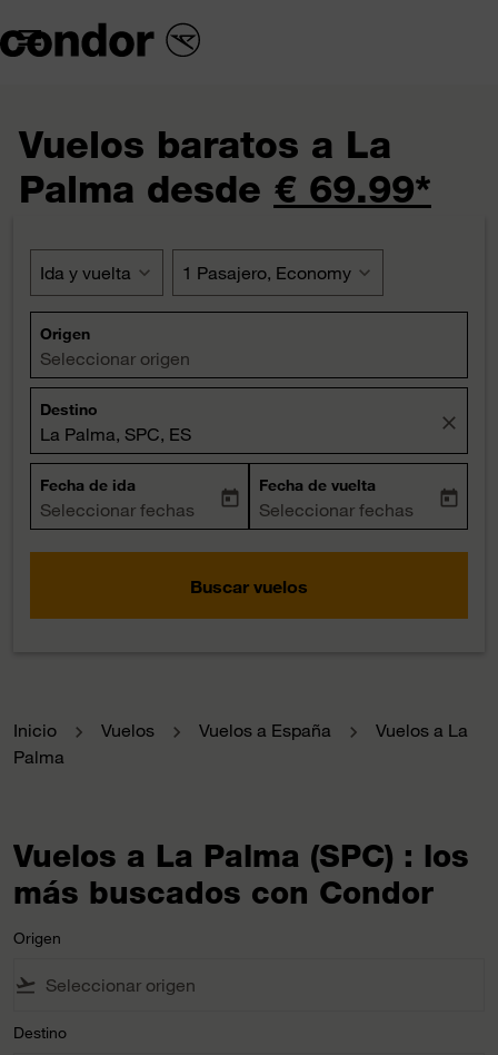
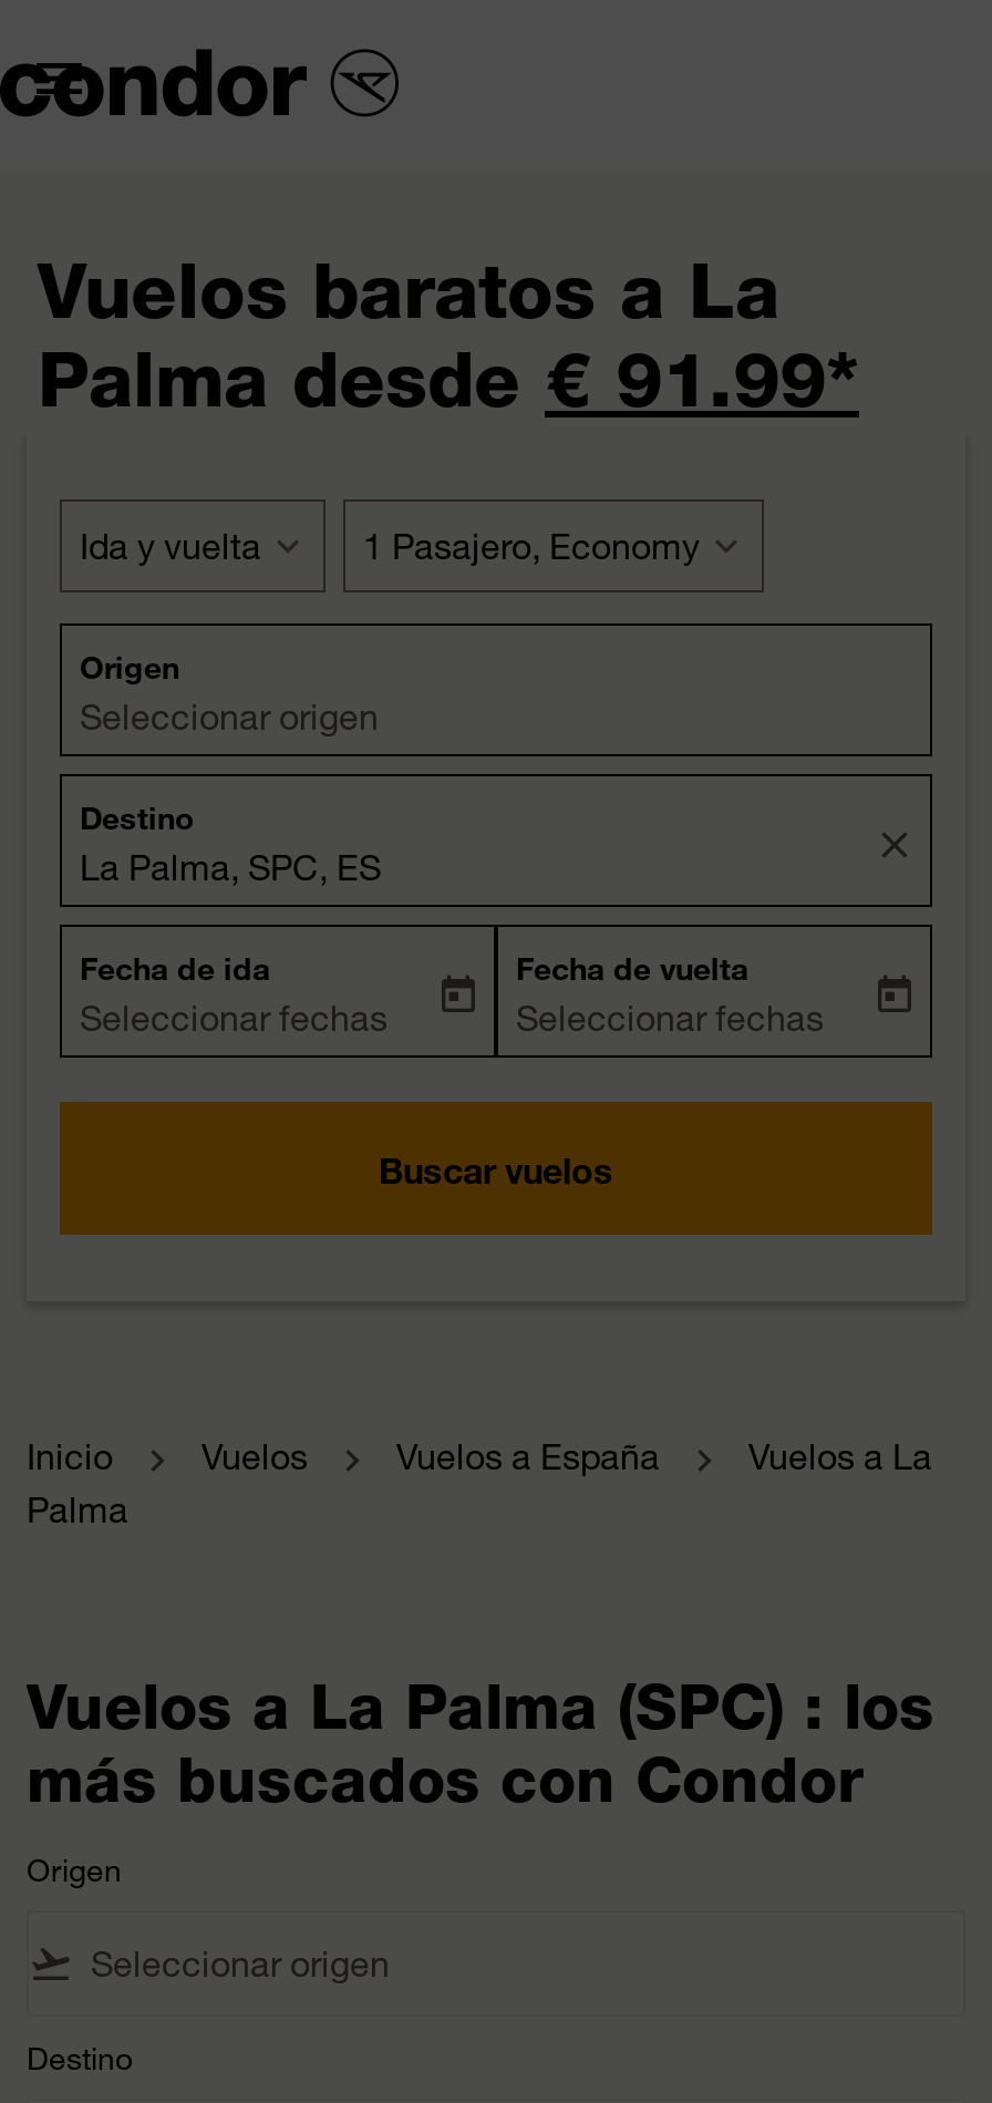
- Palma desde € 69.99*
+ Palma desde € 91.99*
